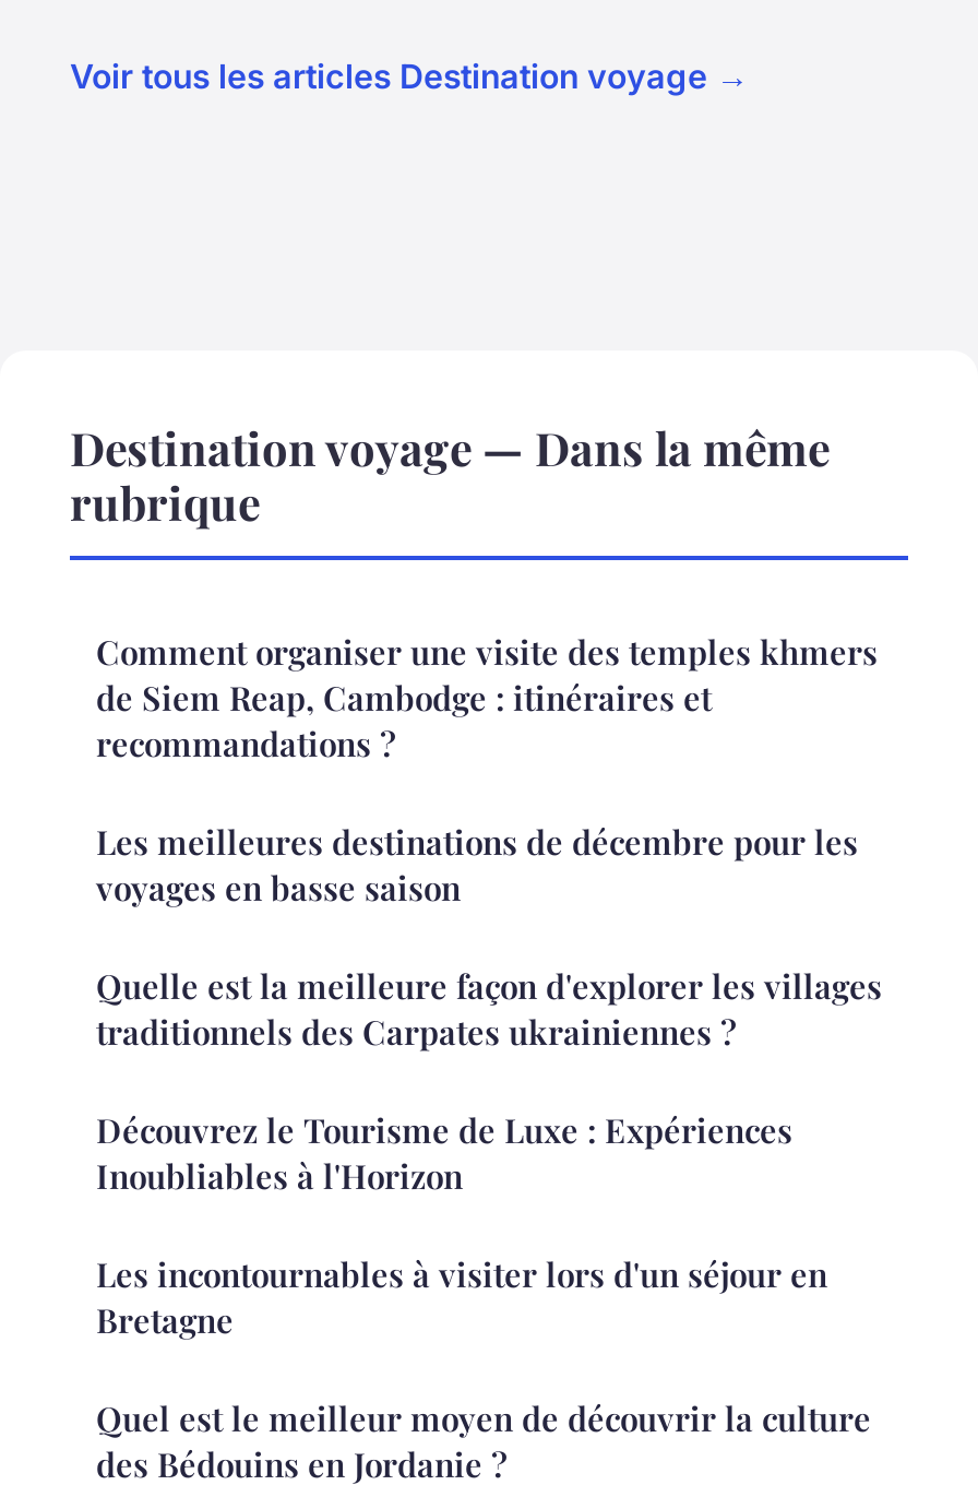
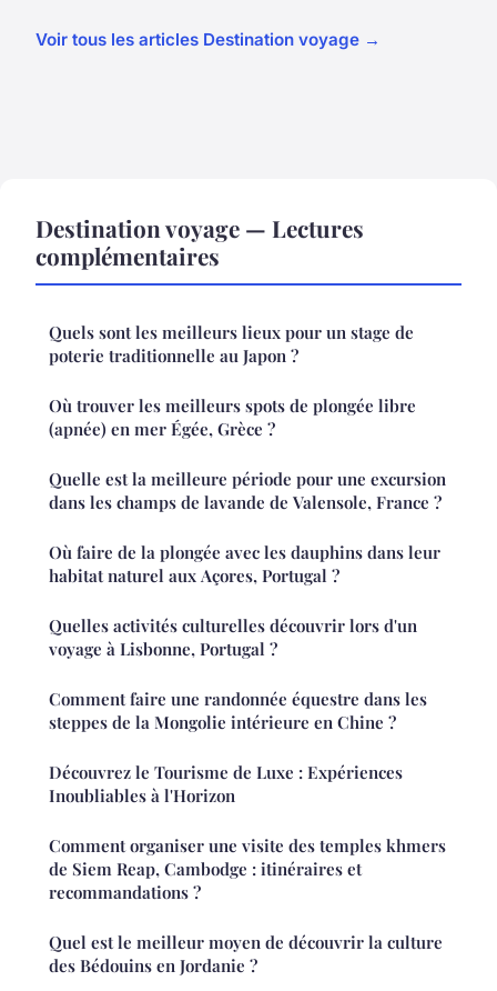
- Destination voyage — Dans la même
- rubrique
+ Destination voyage — Lectures
+ complémentaires
+ Quels sont les meilleurs lieux pour un stage de
+ poterie traditionnelle au Japon ?
+ Où trouver les meilleurs spots de plongée libre
+ (apnée) en mer Égée, Grèce ?
+ Quelle est la meilleure période pour une excursion
+ dans les champs de lavande de Valensole, France ?
+ Où faire de la plongée avec les dauphins dans leur
+ habitat naturel aux Açores, Portugal ?
+ Quelles activités culturelles découvrir lors d'un
+ voyage à Lisbonne, Portugal ?
+ Comment faire une randonnée équestre dans les
+ steppes de la Mongolie intérieure en Chine ?

moved down: Comment organiser une visite des temples khmers | de Siem Reap, Cambodge : itinéraires et | recommandations ?

- Les meilleures destinations de décembre pour les
- voyages en basse saison
- Quelle est la meilleure façon d'explorer les villages
- traditionnels des Carpates ukrainiennes ?
- Les incontournables à visiter lors d'un séjour en
- Bretagne

moved up: Découvrez le Tourisme de Luxe : Expériences | Inoubliables à l'Horizon
